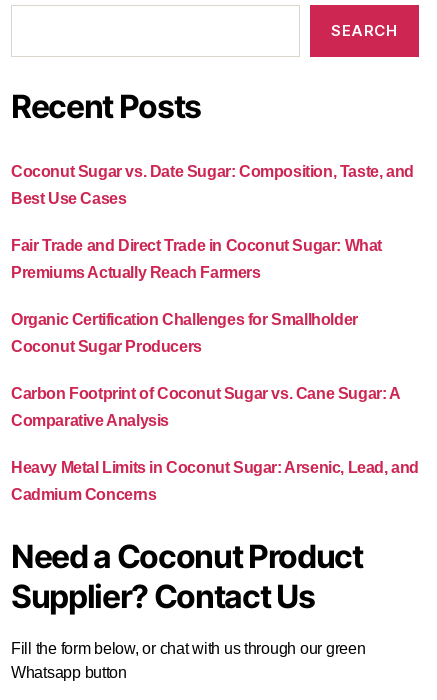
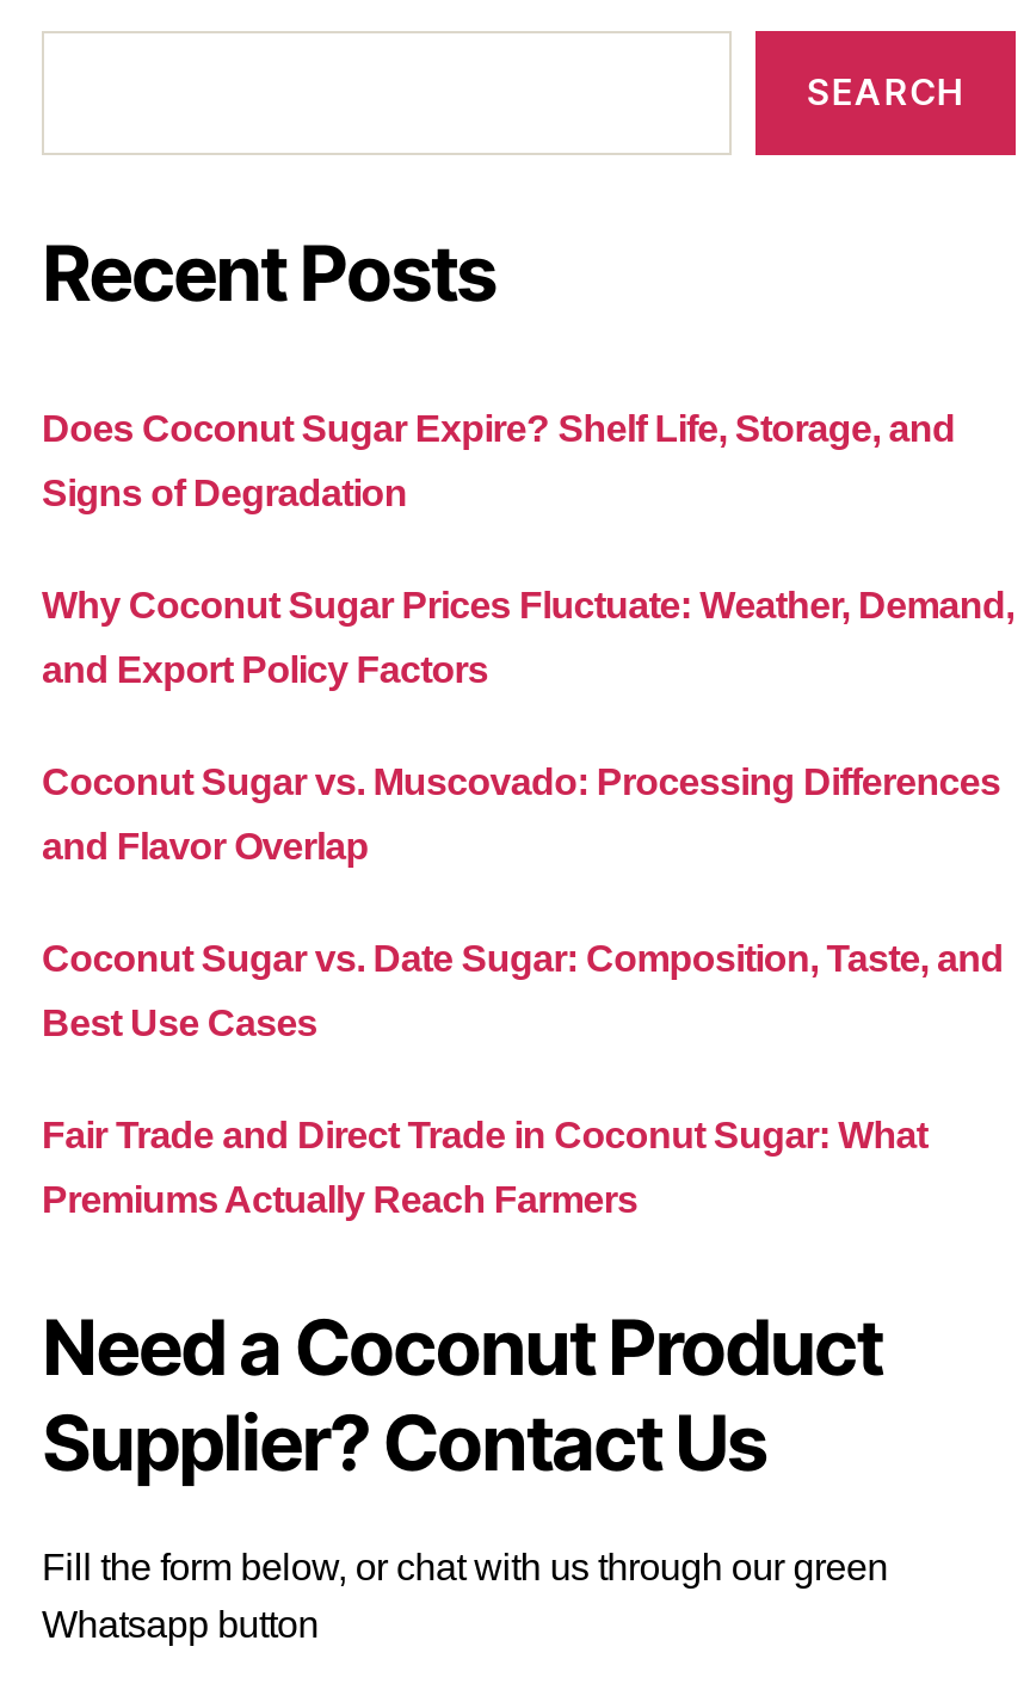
+ Does Coconut Sugar Expire? Shelf Life, Storage, and
+ Signs of Degradation
+ Why Coconut Sugar Prices Fluctuate: Weather, Demand,
+ and Export Policy Factors
+ Coconut Sugar vs. Muscovado: Processing Differences
+ and Flavor Overlap

moved down: Coconut Sugar vs. Date Sugar: Composition, Taste, and | Best Use Cases | Fair Trade and Direct Trade in Coconut Sugar: What | Premiums Actually Reach Farmers

- Organic Certification Challenges for Smallholder
- Coconut Sugar Producers
- Carbon Footprint of Coconut Sugar vs. Cane Sugar: A
- Comparative Analysis
- Heavy Metal Limits in Coconut Sugar: Arsenic, Lead, and
- Cadmium Concerns
